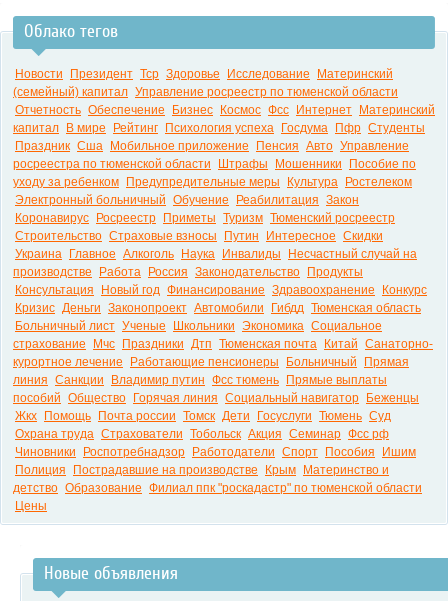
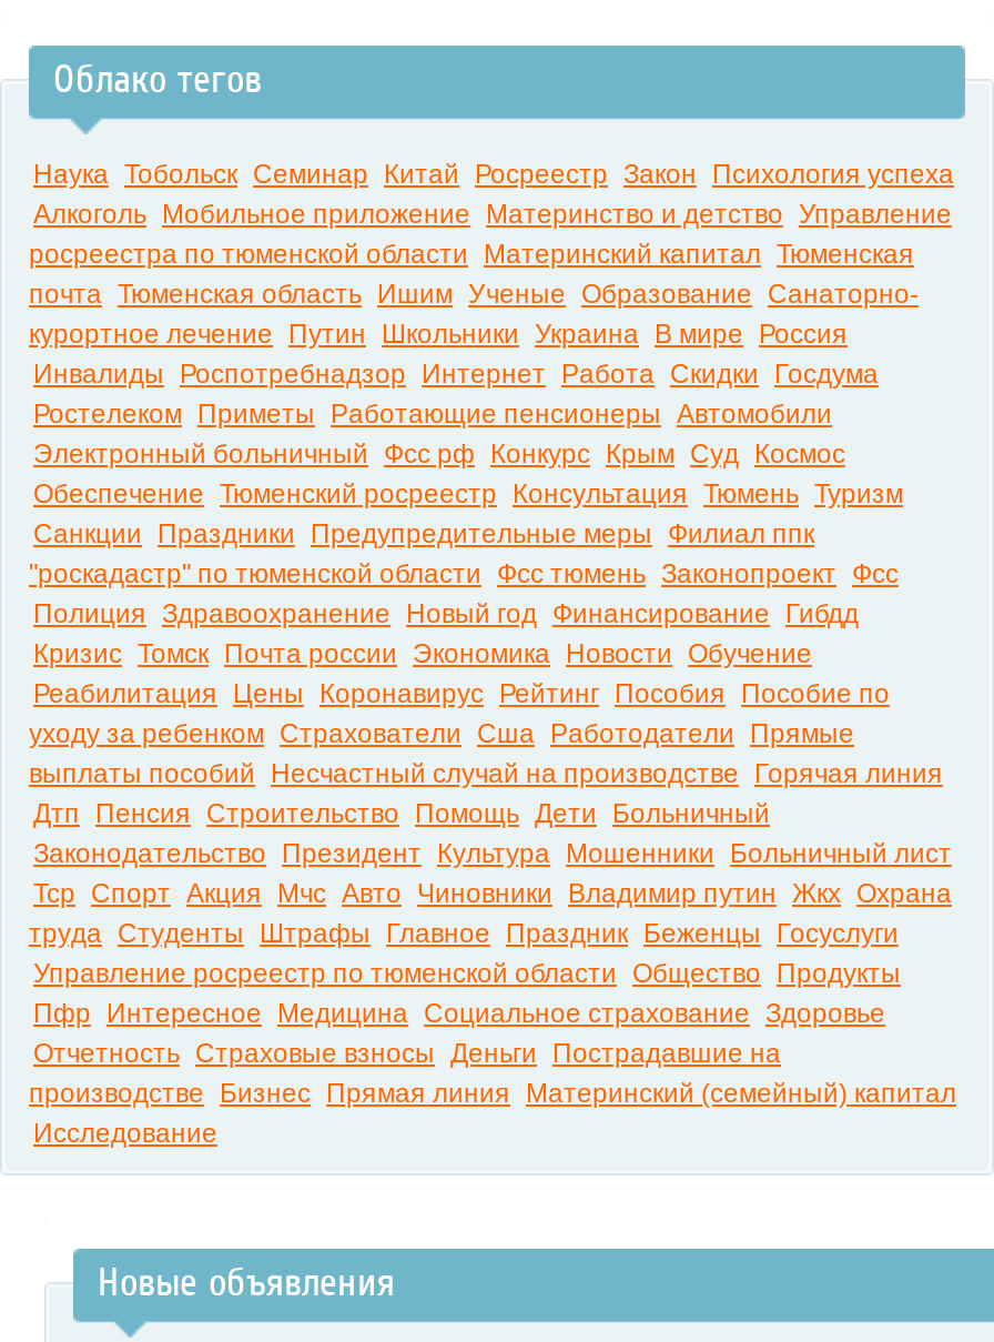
- Новости Президент Тср Здоровье Исследование Материнский
- (семейный) капитал Управление росреестр по тюменской области
- Отчетность Обеспечение Бизнес Космос Фсс Интернет Материнский
- капитал В мире Рейтинг Психология успеха Госдума Пфр Студенты
- Праздник Сша Мобильное приложение Пенсия Авто Управление
- росреестра по тюменской области Штрафы Мошенники Пособие по
- уходу за ребенком Предупредительные меры Культура Ростелеком
- Электронный больничный Обучение Реабилитация Закон
- Коронавирус Росреестр Приметы Туризм Тюменский росреестр
- Строительство Страховые взносы Путин Интересное Скидки
- Украина Главное Алкоголь Наука Инвалиды Несчастный случай на
- производстве Работа Россия Законодательство Продукты
- Консультация Новый год Финансирование Здравоохранение Конкурс
- Кризис Деньги Законопроект Автомобили Гибдд Тюменская область
- Больничный лист Ученые Школьники Экономика Социальное
- страхование Мчс Праздники Дтп Тюменская почта Китай Санаторно-
- курортное лечение Работающие пенсионеры Больничный Прямая
- линия Санкции Владимир путин Фсс тюмень Прямые выплаты
- пособий Общество Горячая линия Социальный навигатор Беженцы
- Жкх Помощь Почта россии Томск Дети Госуслуги Тюмень Суд
- Охрана труда Страхователи Тобольск Акция Семинар Фсс рф
- Чиновники Роспотребнадзор Работодатели Спорт Пособия Ишим
- Полиция Пострадавшие на производстве Крым Материнство и
- детство Образование Филиал ппк "роскадастр" по тюменской области
- Цены
+ Наука Тобольск Семинар Китай Росреестр Закон Психология успеха
+ Алкоголь Мобильное приложение Материнство и детство Управление
+ росреестра по тюменской области Материнский капитал Тюменская
+ почта Тюменская область Ишим Ученые Образование Санаторно-
+ курортное лечение Путин Школьники Украина В мире Россия
+ Инвалиды Роспотребнадзор Интернет Работа Скидки Госдума
+ Ростелеком Приметы Работающие пенсионеры Автомобили
+ Электронный больничный Фсс рф Конкурс Крым Суд Космос
+ Обеспечение Тюменский росреестр Консультация Тюмень Туризм
+ Санкции Праздники Предупредительные меры Филиал ппк
+ "роскадастр" по тюменской области Фсс тюмень Законопроект Фсс
+ Полиция Здравоохранение Новый год Финансирование Гибдд
+ Кризис Томск Почта россии Экономика Новости Обучение
+ Реабилитация Цены Коронавирус Рейтинг Пособия Пособие по
+ уходу за ребенком Страхователи Сша Работодатели Прямые
+ выплаты пособий Несчастный случай на производстве Горячая линия
+ Дтп Пенсия Строительство Помощь Дети Больничный
+ Законодательство Президент Культура Мошенники Больничный лист
+ Тср Спорт Акция Мчс Авто Чиновники Владимир путин Жкх Охрана
+ труда Студенты Штрафы Главное Праздник Беженцы Госуслуги
+ Управление росреестр по тюменской области Общество Продукты
+ Пфр Интересное Медицина Социальное страхование Здоровье
+ Отчетность Страховые взносы Деньги Пострадавшие на
+ производстве Бизнес Прямая линия Материнский (семейный) капитал
+ Исследование
